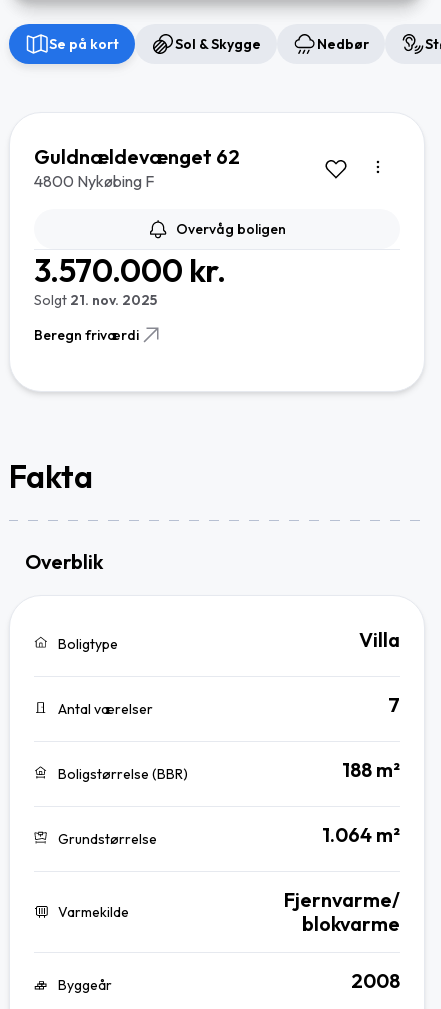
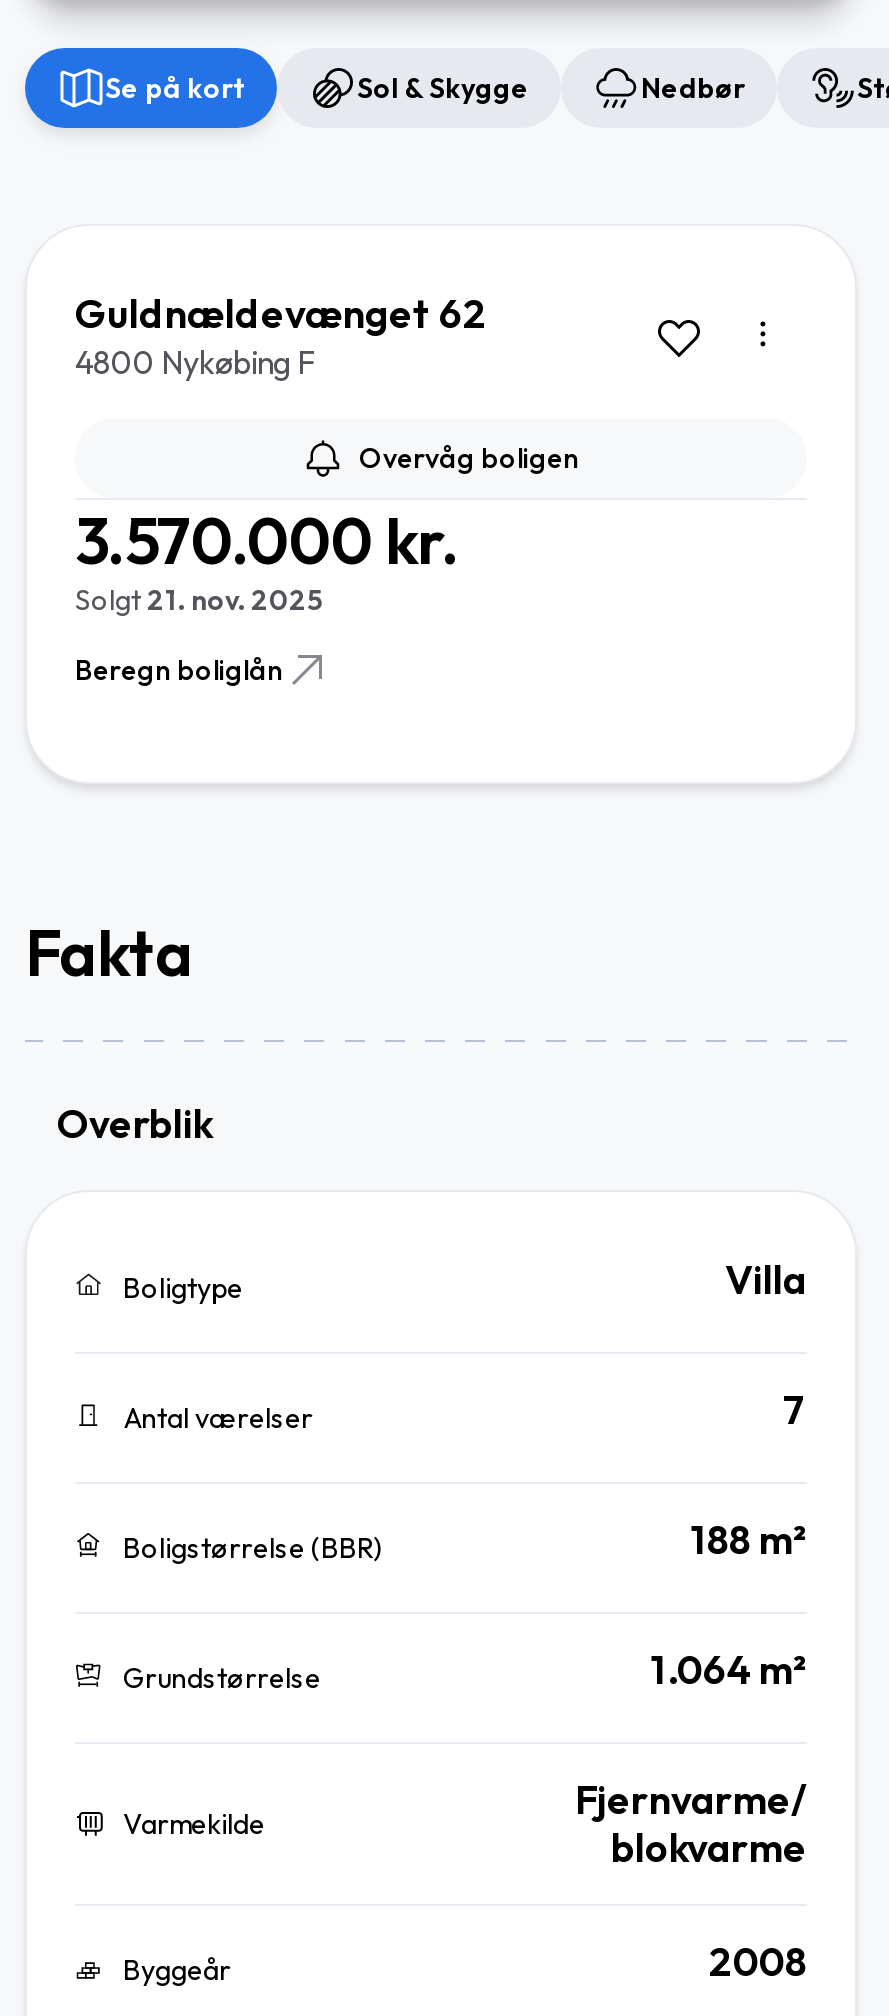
- Beregn friværdi
+ Beregn boliglån
